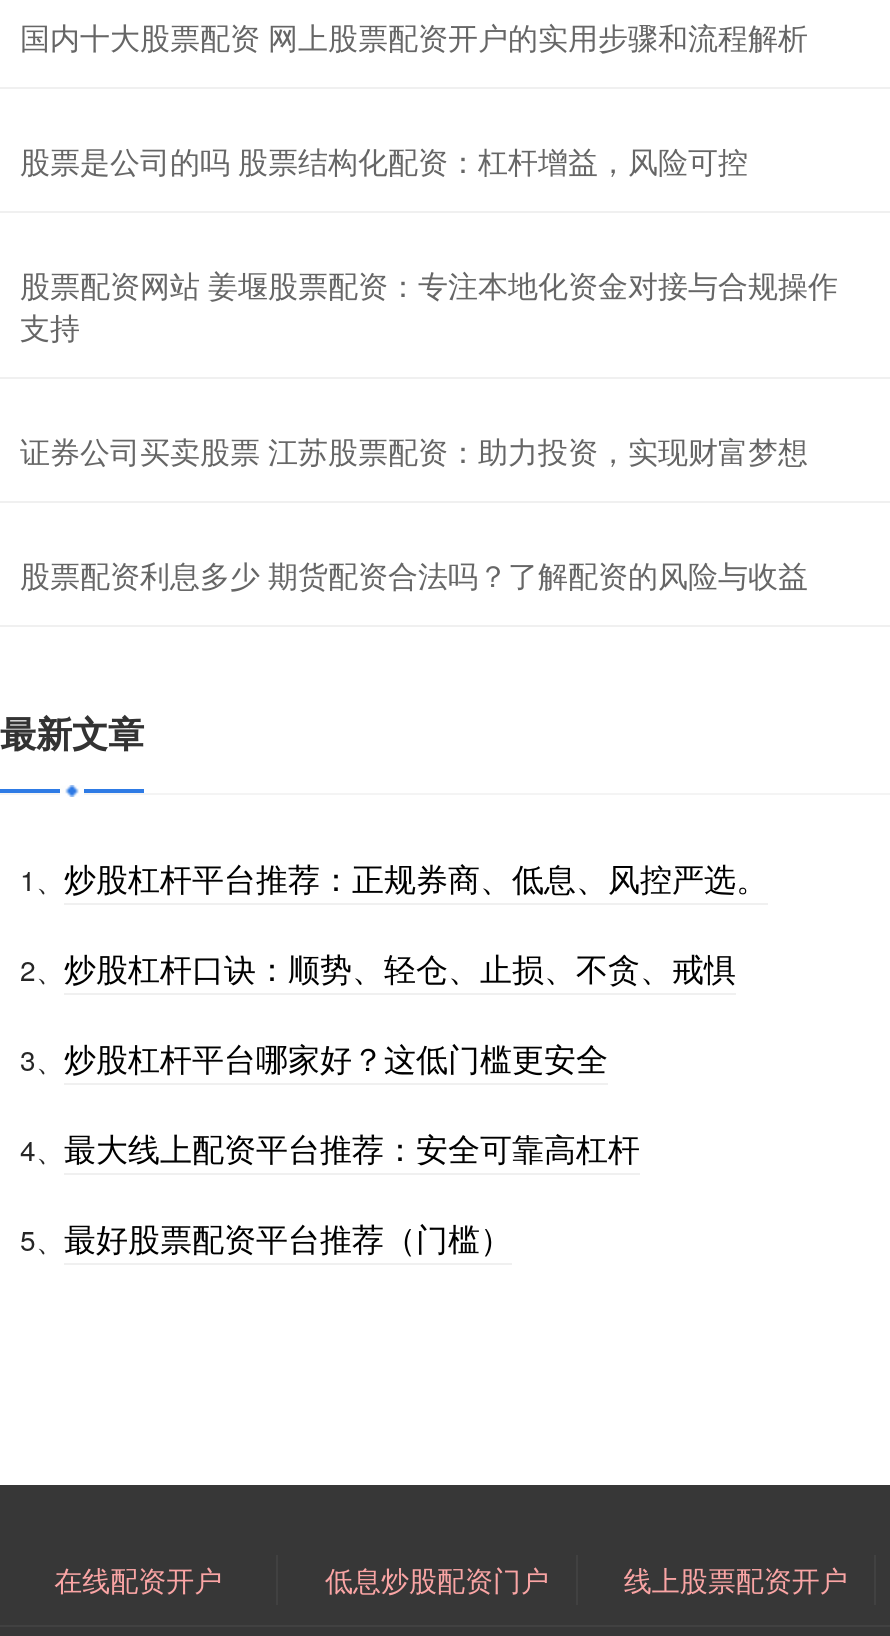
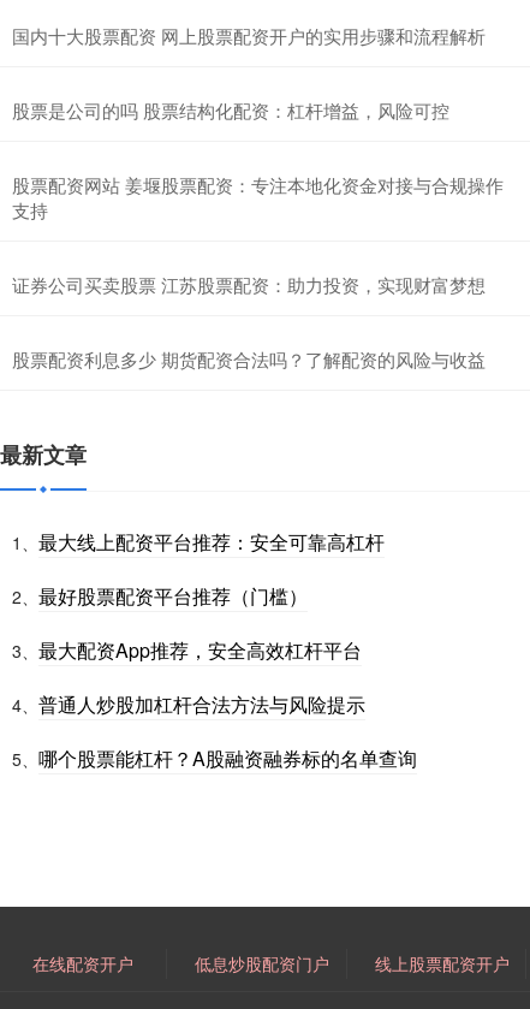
- 1、炒股杠杆平台推荐：正规券商、低息、风控严选。
+ 1、最大线上配资平台推荐：安全可靠高杠杆

- 2、炒股杠杆口诀：顺势、轻仓、止损、不贪、戒惧
+ 2、最好股票配资平台推荐（门槛）

- 3、炒股杠杆平台哪家好？这低门槛更安全
+ 3、最大配资App推荐，安全高效杠杆平台

- 4、最大线上配资平台推荐：安全可靠高杠杆
+ 4、普通人炒股加杠杆合法方法与风险提示

- 5、最好股票配资平台推荐（门槛）
+ 5、哪个股票能杠杆？A股融资融券标的名单查询
